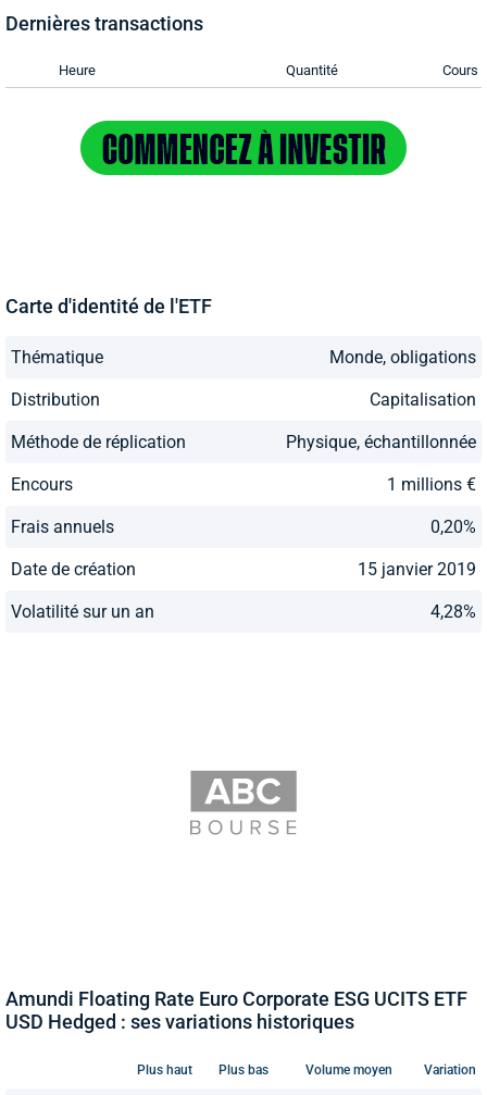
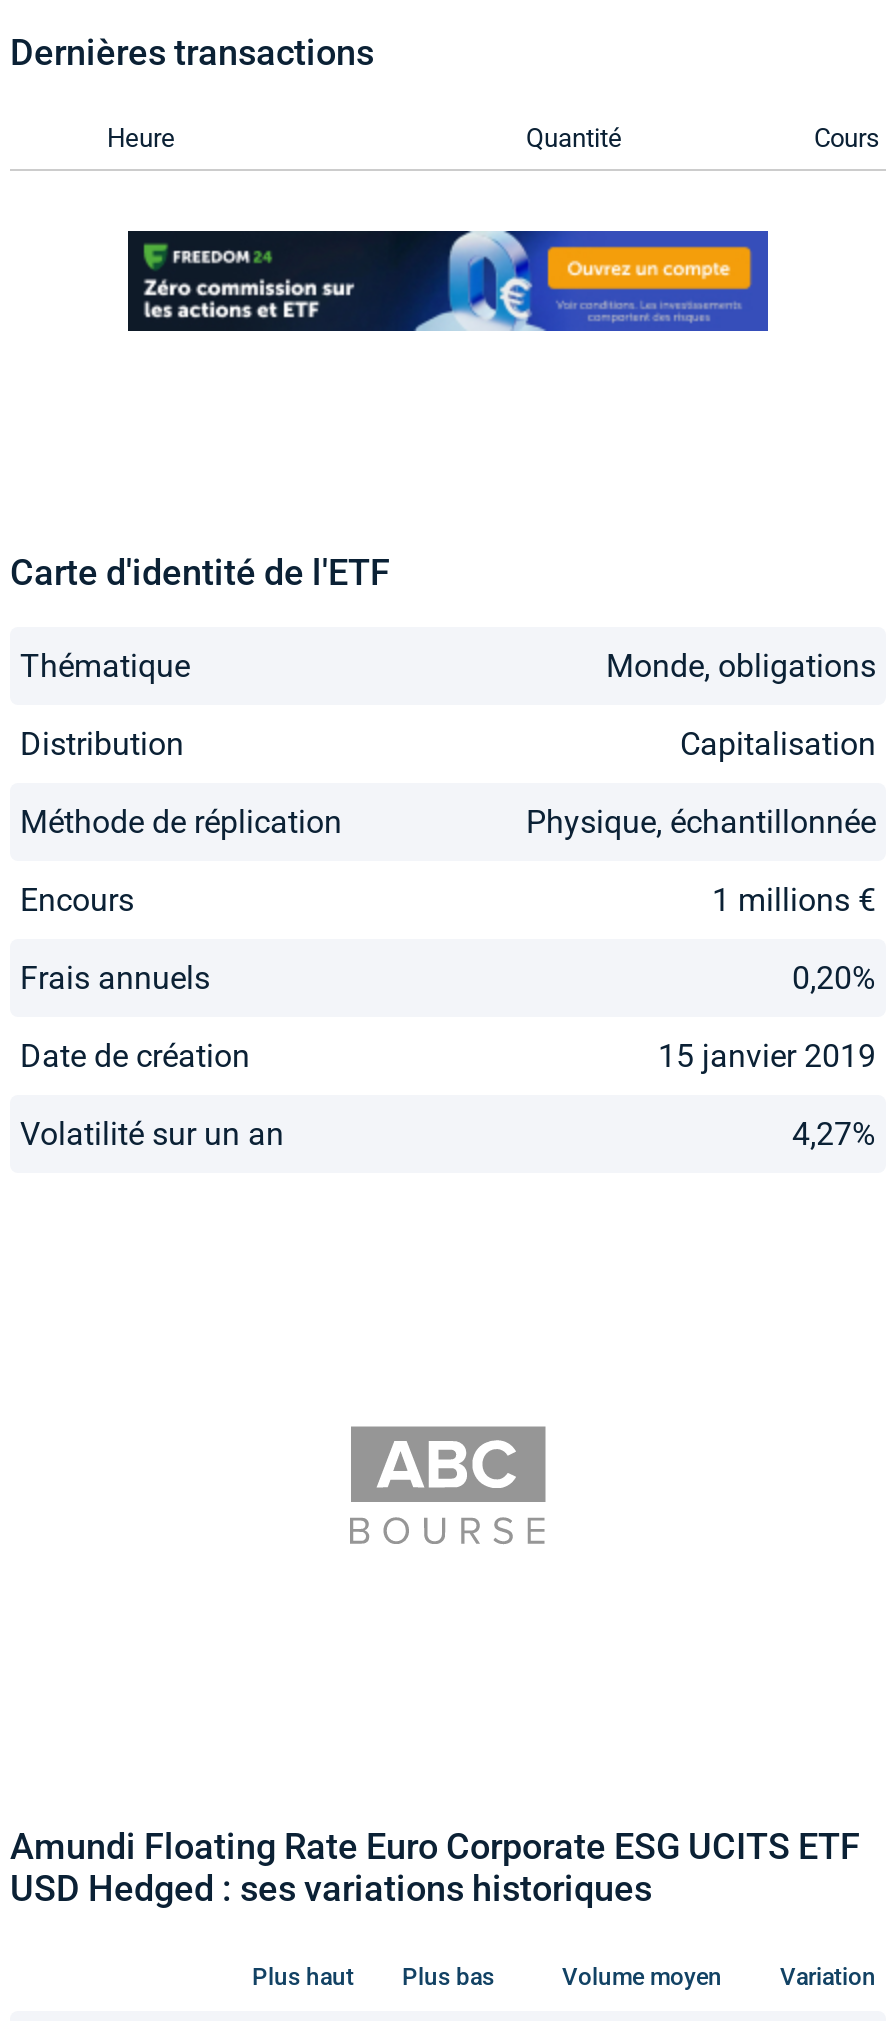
- [image]
+ [image]

- 4,28%
+ 4,27%
